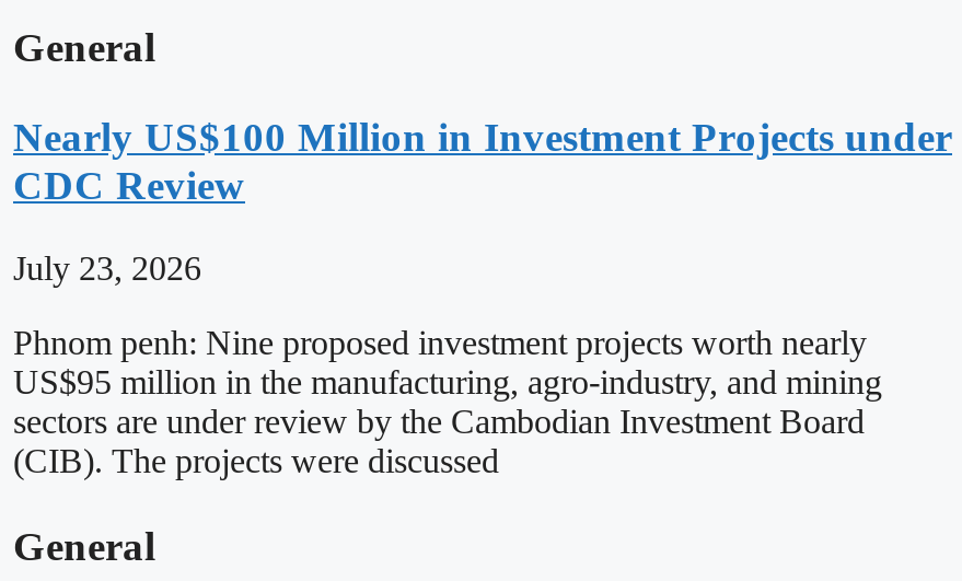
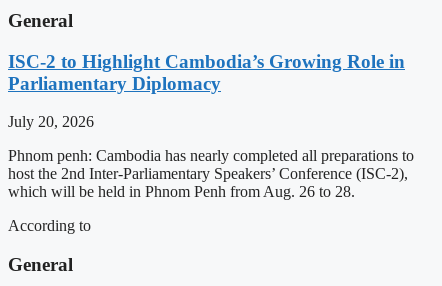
- Nearly US$100 Million in Investment Projects under
- CDC Review
- July 23, 2026
- Phnom penh: Nine proposed investment projects worth nearly
- US$95 million in the manufacturing, agro-industry, and mining
- sectors are under review by the Cambodian Investment Board
- (CIB). The projects were discussed
+ ISC-2 to Highlight Cambodia’s Growing Role in
+ Parliamentary Diplomacy
+ July 20, 2026
+ Phnom penh: Cambodia has nearly completed all preparations to
+ host the 2nd Inter-Parliamentary Speakers’ Conference (ISC-2),
+ which will be held in Phnom Penh from Aug. 26 to 28.
+ According to
